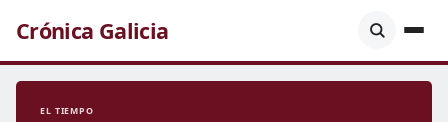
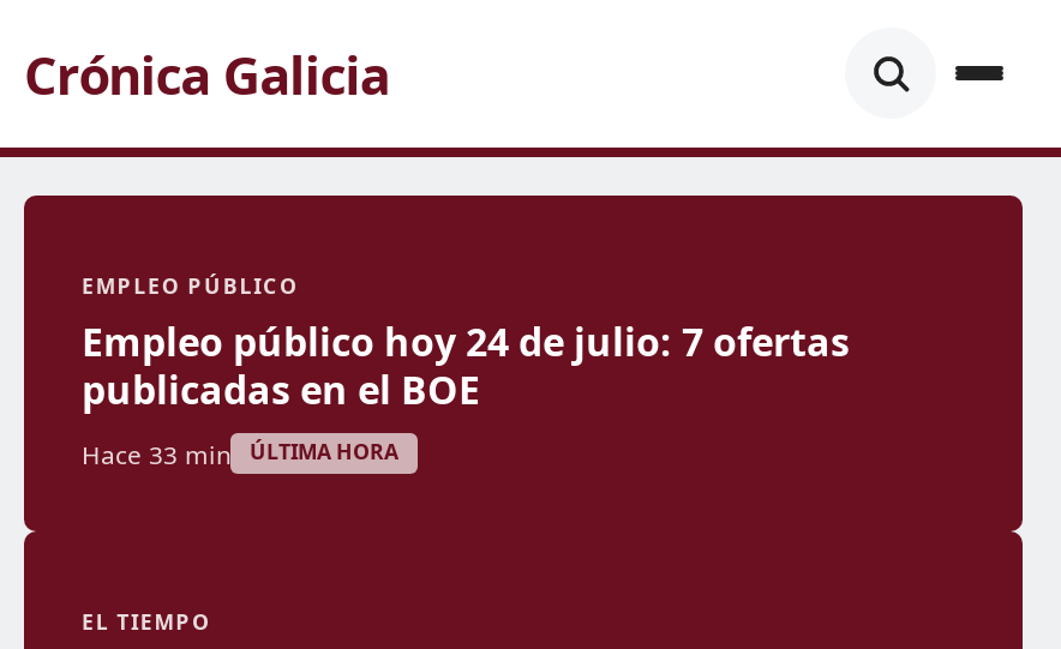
+ EMPLEO PÚBLICO
+ Empleo público hoy 24 de julio: 7 ofertas
+ publicadas en el BOE
+ Hace 33 min
+ ÚLTIMA HORA
